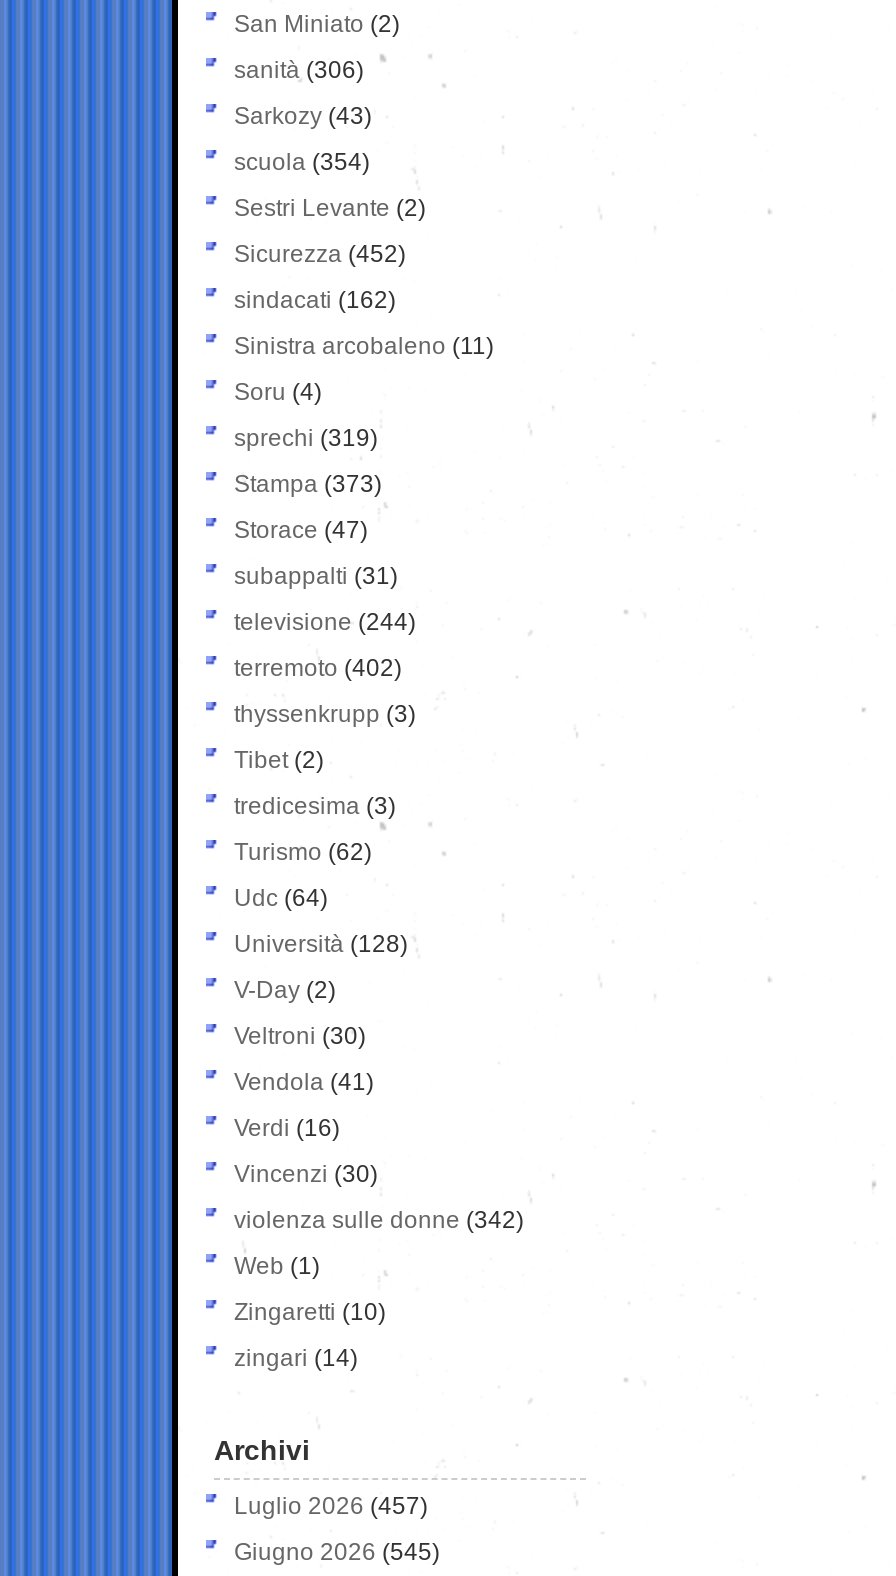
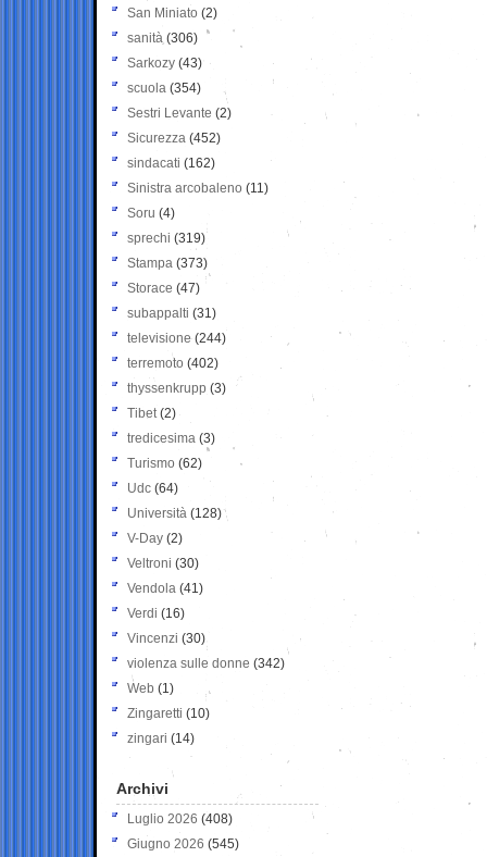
- Luglio 2026 (457)
+ Luglio 2026 (408)
